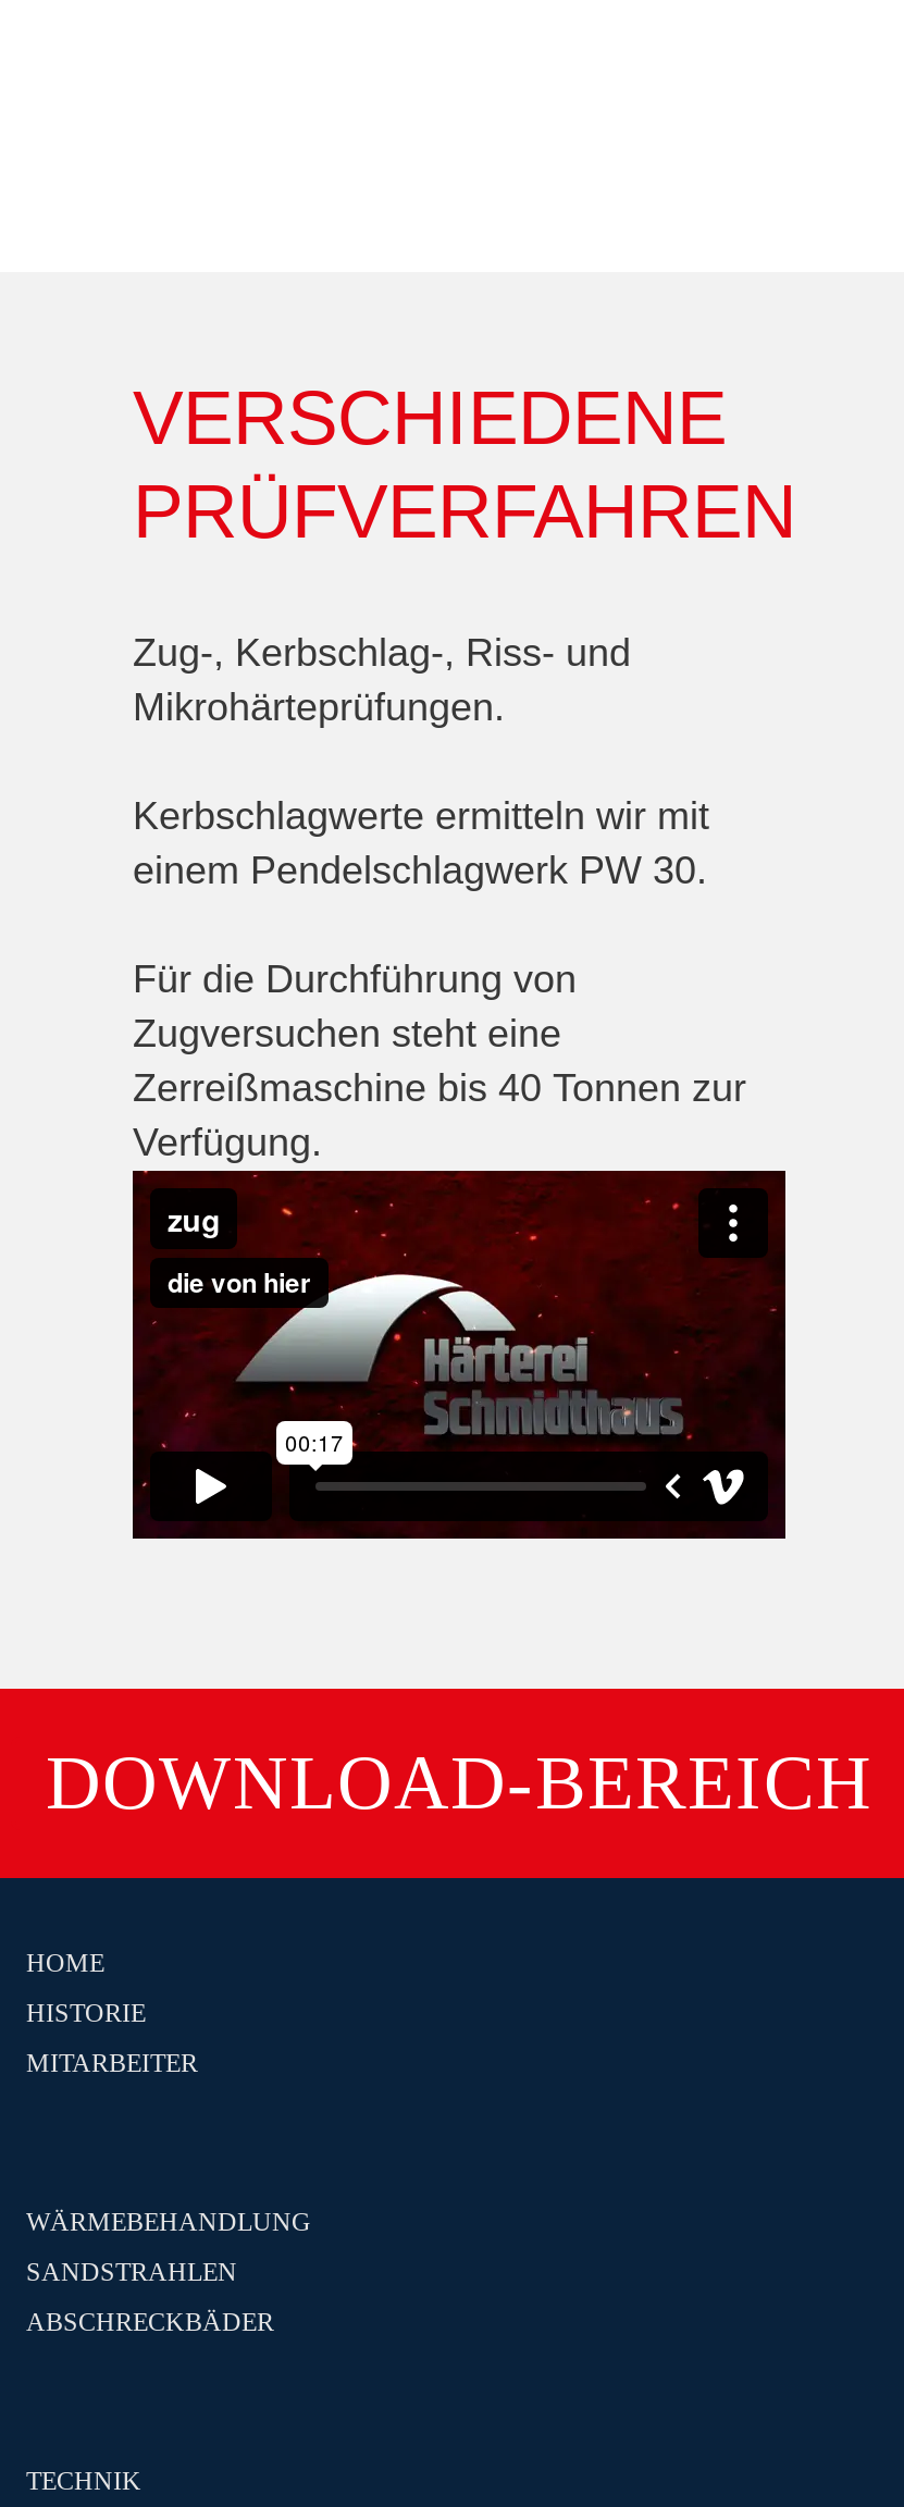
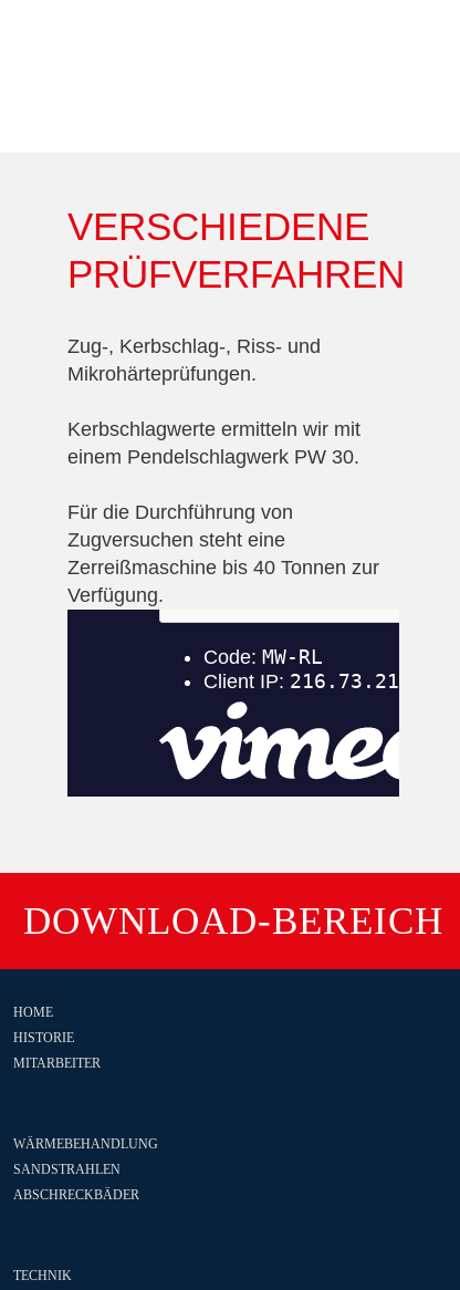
- [image]
+ [image]
